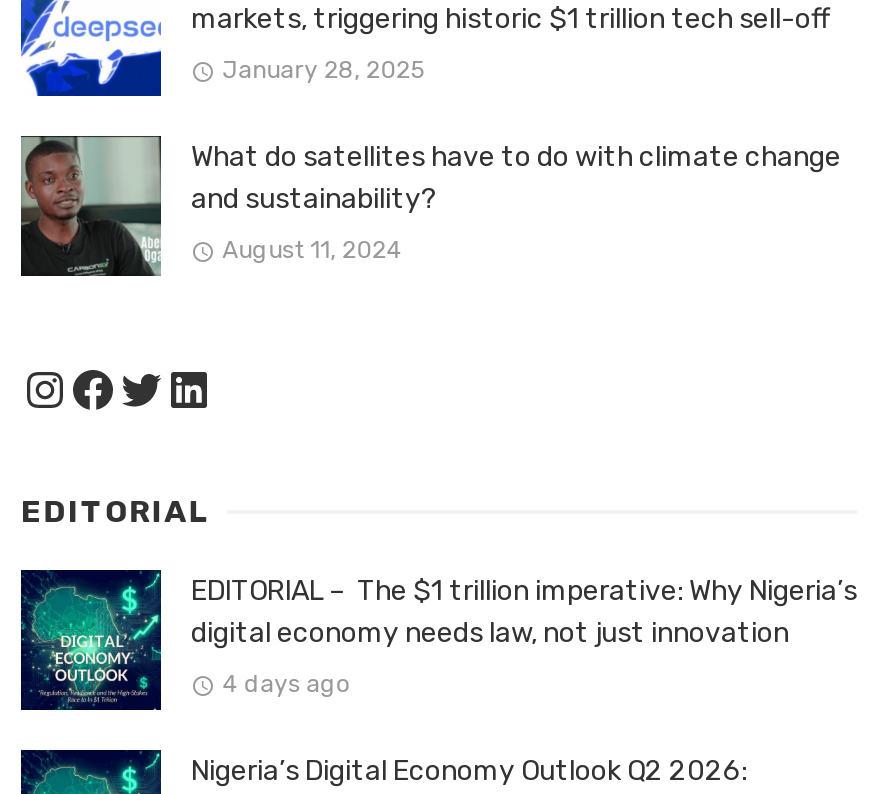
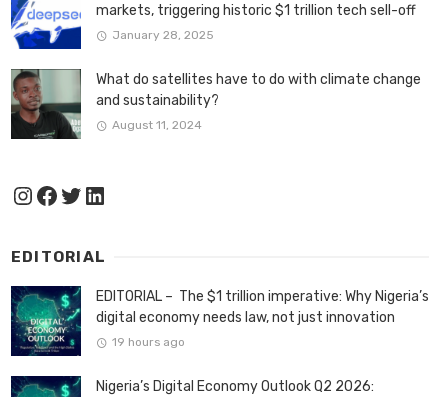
- 4 days ago
+ 19 hours ago
